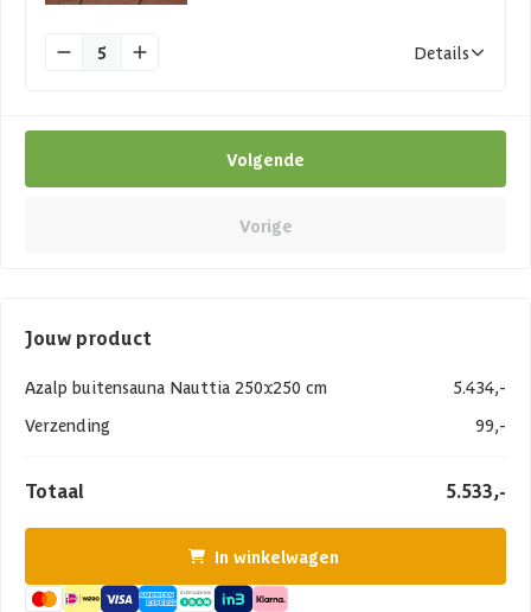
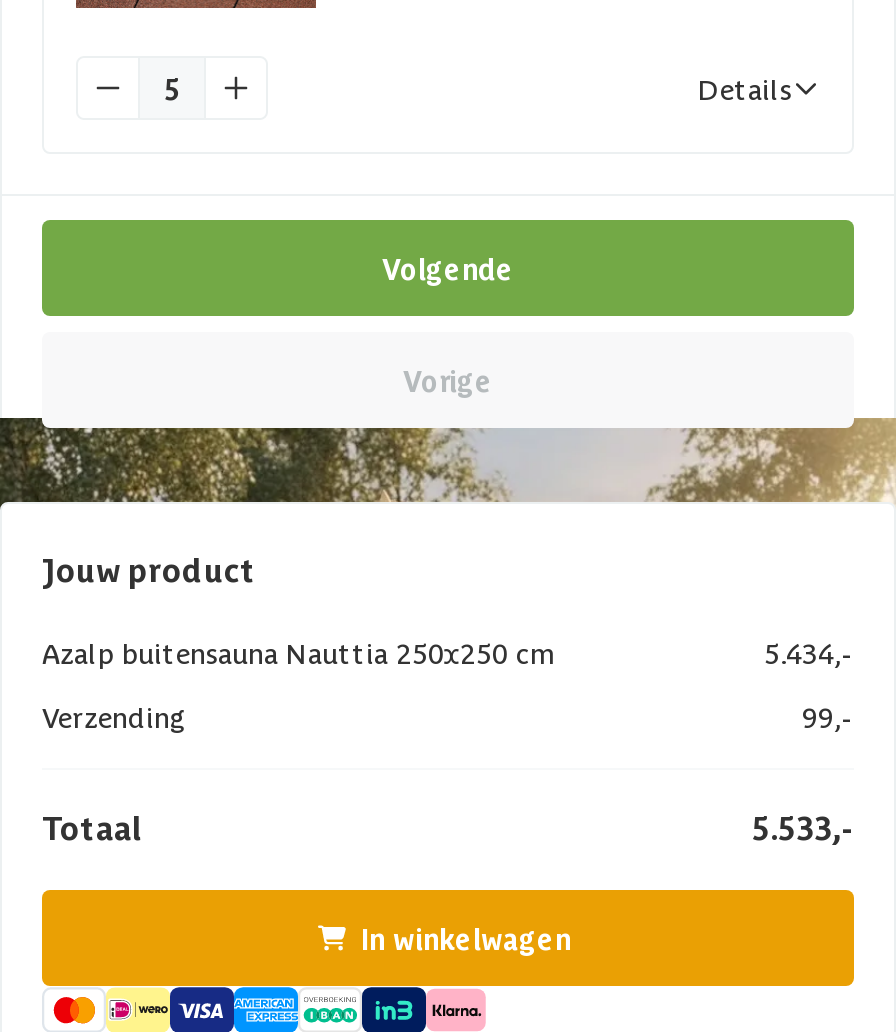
+ [image]
